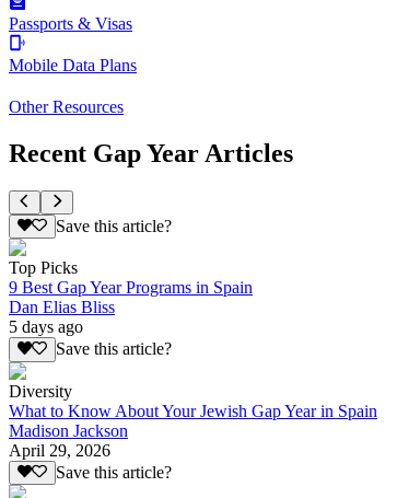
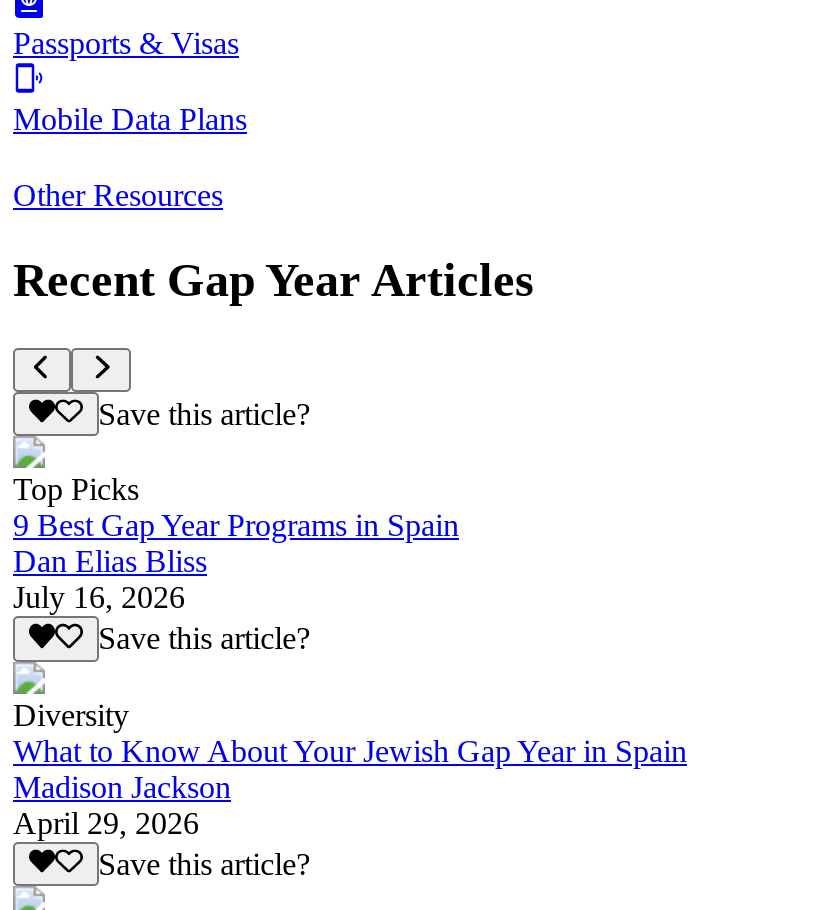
- 5 days ago
+ July 16, 2026
